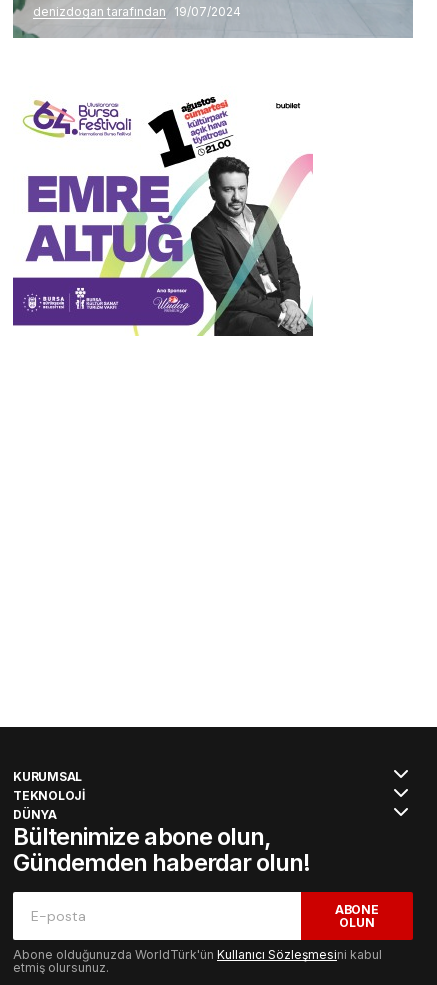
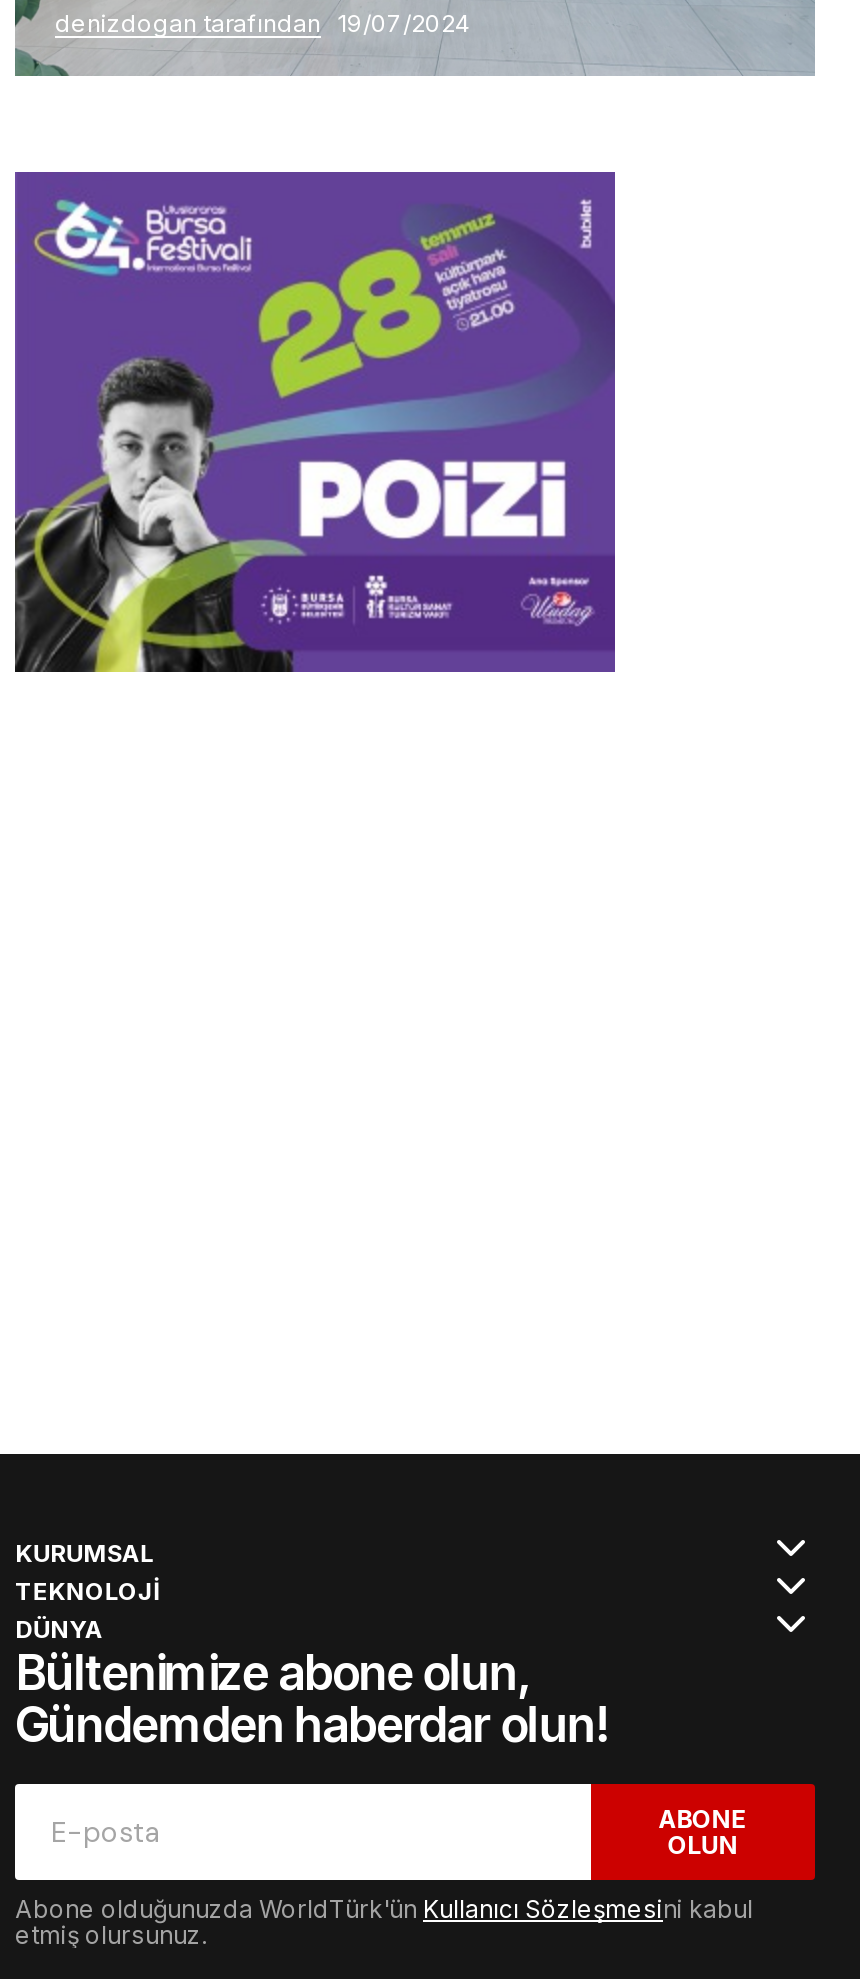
- [image]
+ [image]
